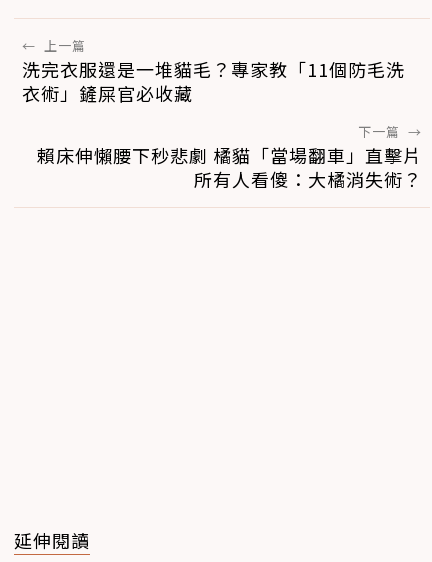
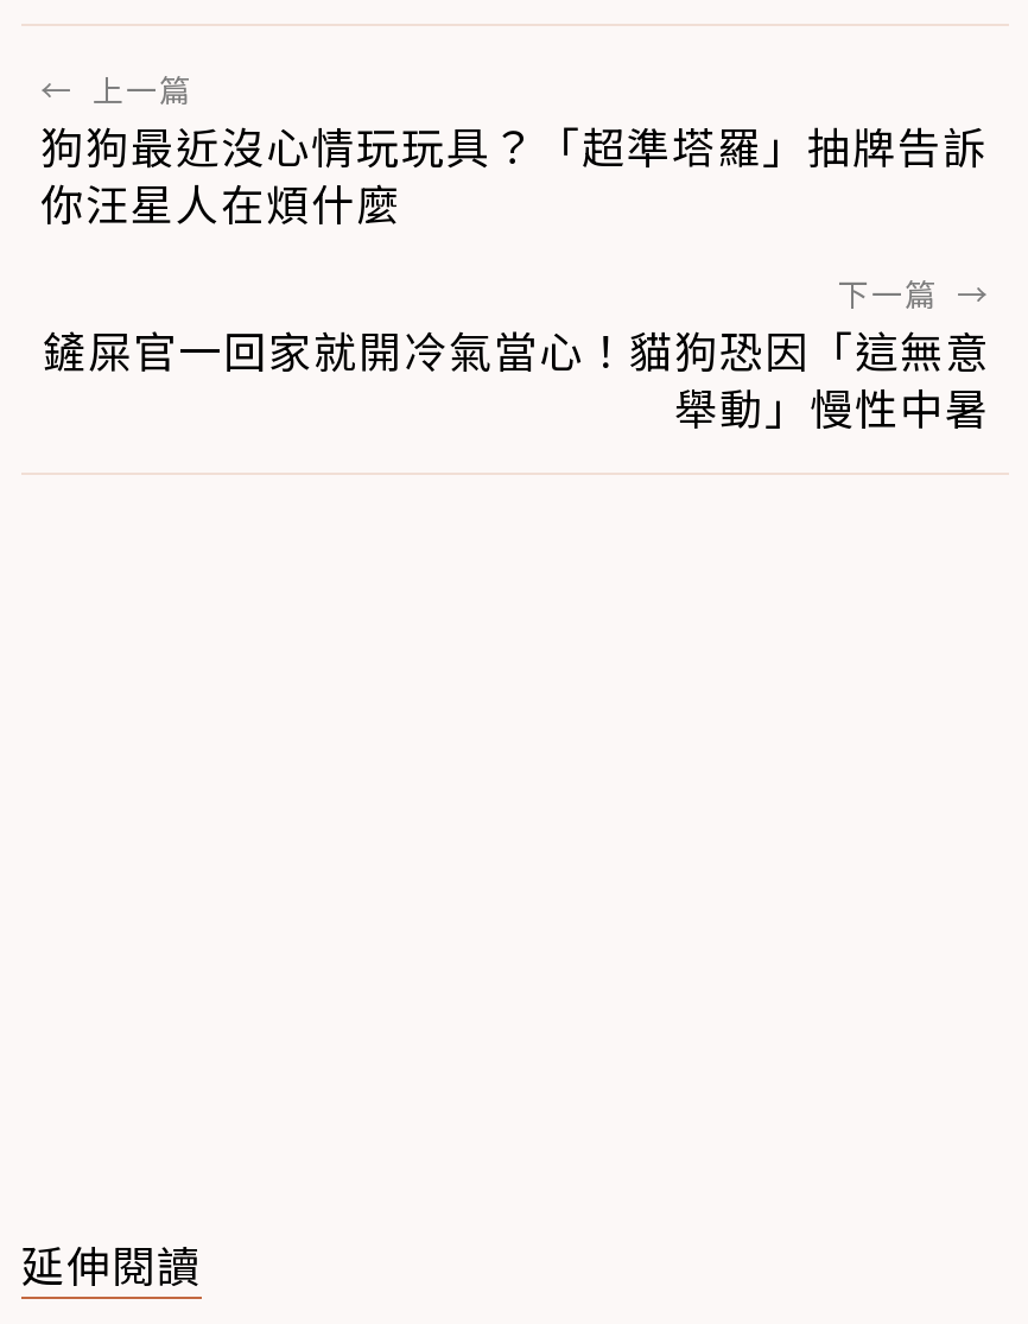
- 洗完衣服還是一堆貓毛？專家教「11個防毛洗
- 衣術」鏟屎官必收藏
+ 狗狗最近沒心情玩玩具？「超準塔羅」抽牌告訴
+ 你汪星人在煩什麼

- 賴床伸懶腰下秒悲劇 橘貓「當場翻車」直擊片
- 所有人看傻：大橘消失術？
+ 鏟屎官一回家就開冷氣當心！貓狗恐因「這無意
+ 舉動」慢性中暑
